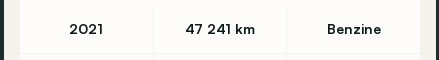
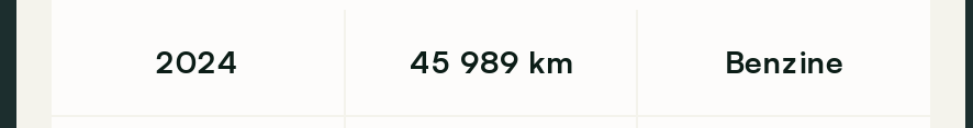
- 2021
+ 2024

- 47 241 km
+ 45 989 km
